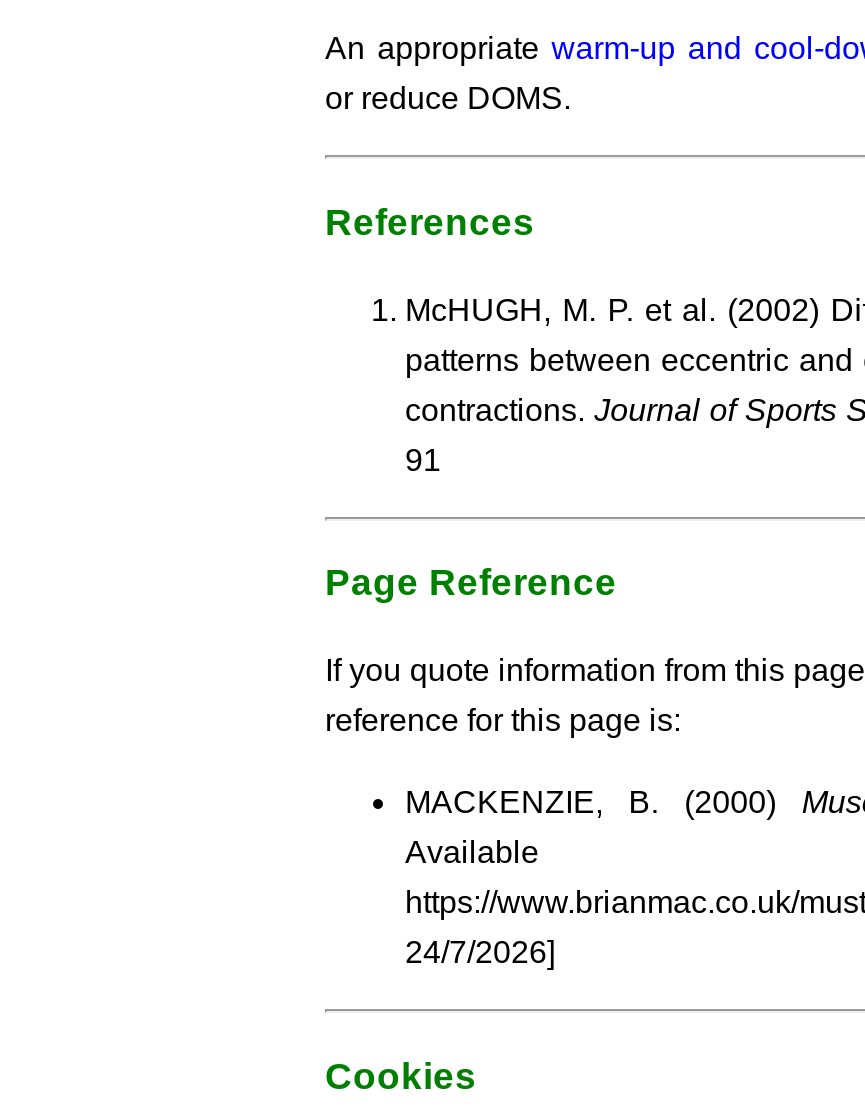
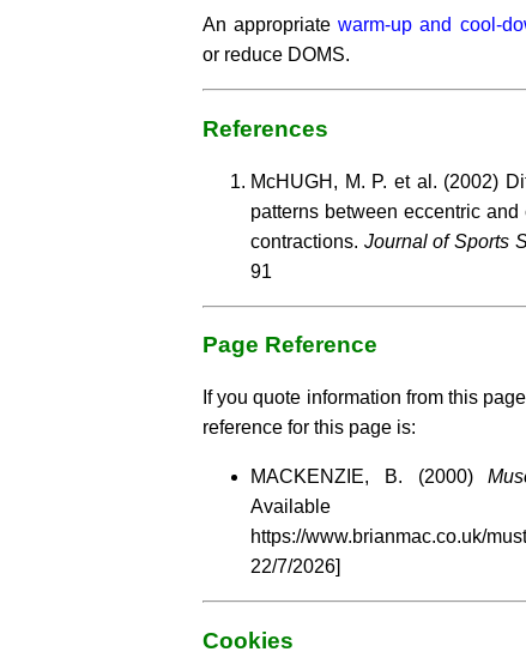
- 24/7/2026]
+ 22/7/2026]
